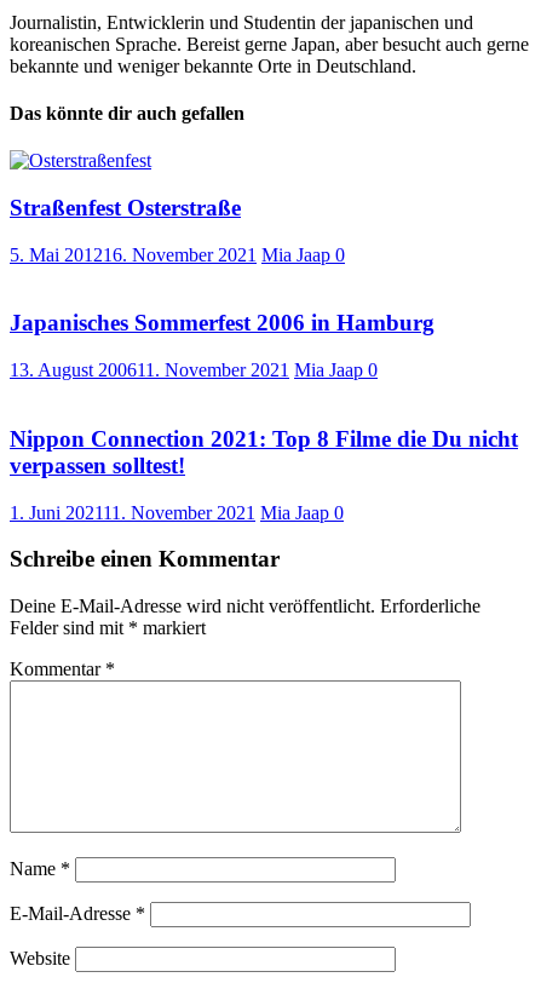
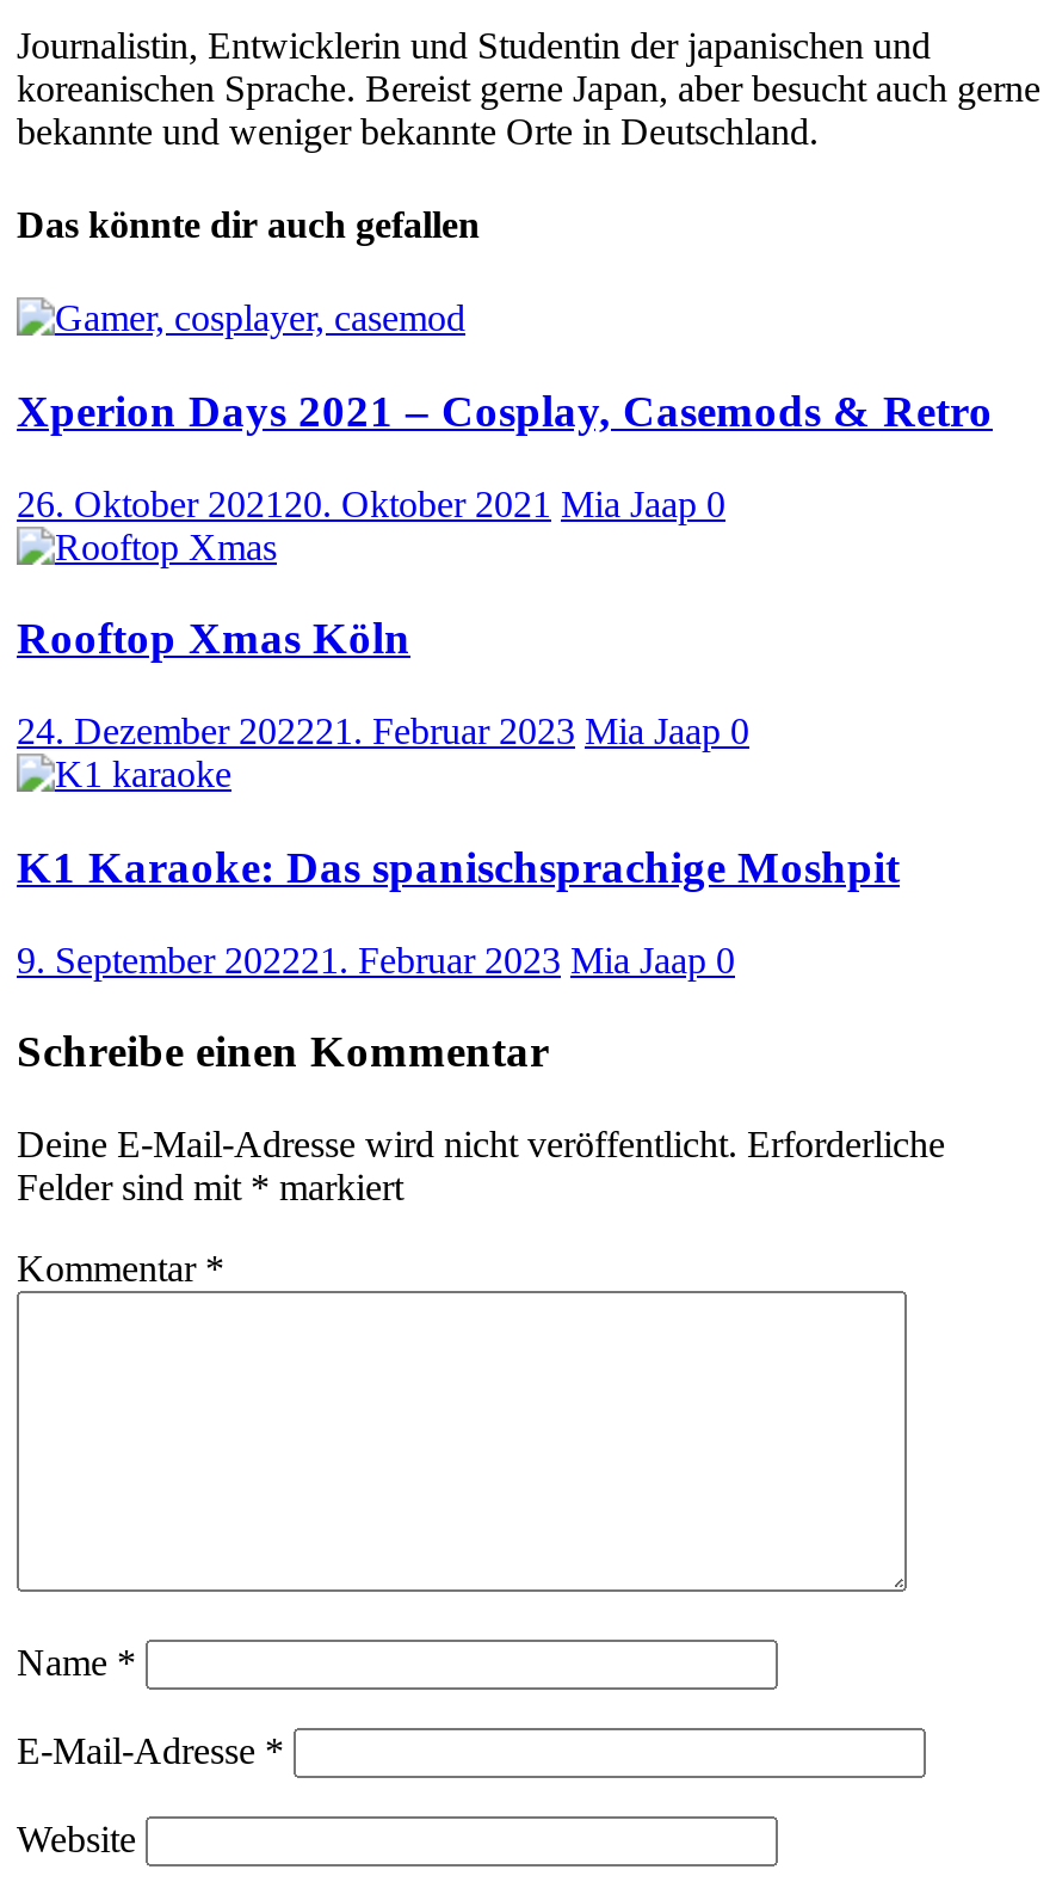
- Straßenfest Osterstraße
+ Xperion Days 2021 – Cosplay, Casemods & Retro

- 5. Mai 2012 16. November 2021 Mia Jaap 0
+ 26. Oktober 2021 20. Oktober 2021 Mia Jaap 0

- Japanisches Sommerfest 2006 in Hamburg
+ Rooftop Xmas Köln

- 13. August 200611. November 2021 Mia Jaap 0
+ 24. Dezember 202221. Februar 2023 Mia Jaap 0

- Nippon Connection 2021: Top 8 Filme die Du nicht
- verpassen solltest!
+ K1 Karaoke: Das spanischsprachige Moshpit

- 1. Juni 202111. November 2021 Mia Jaap 0
+ 9. September 202221. Februar 2023 Mia Jaap 0
